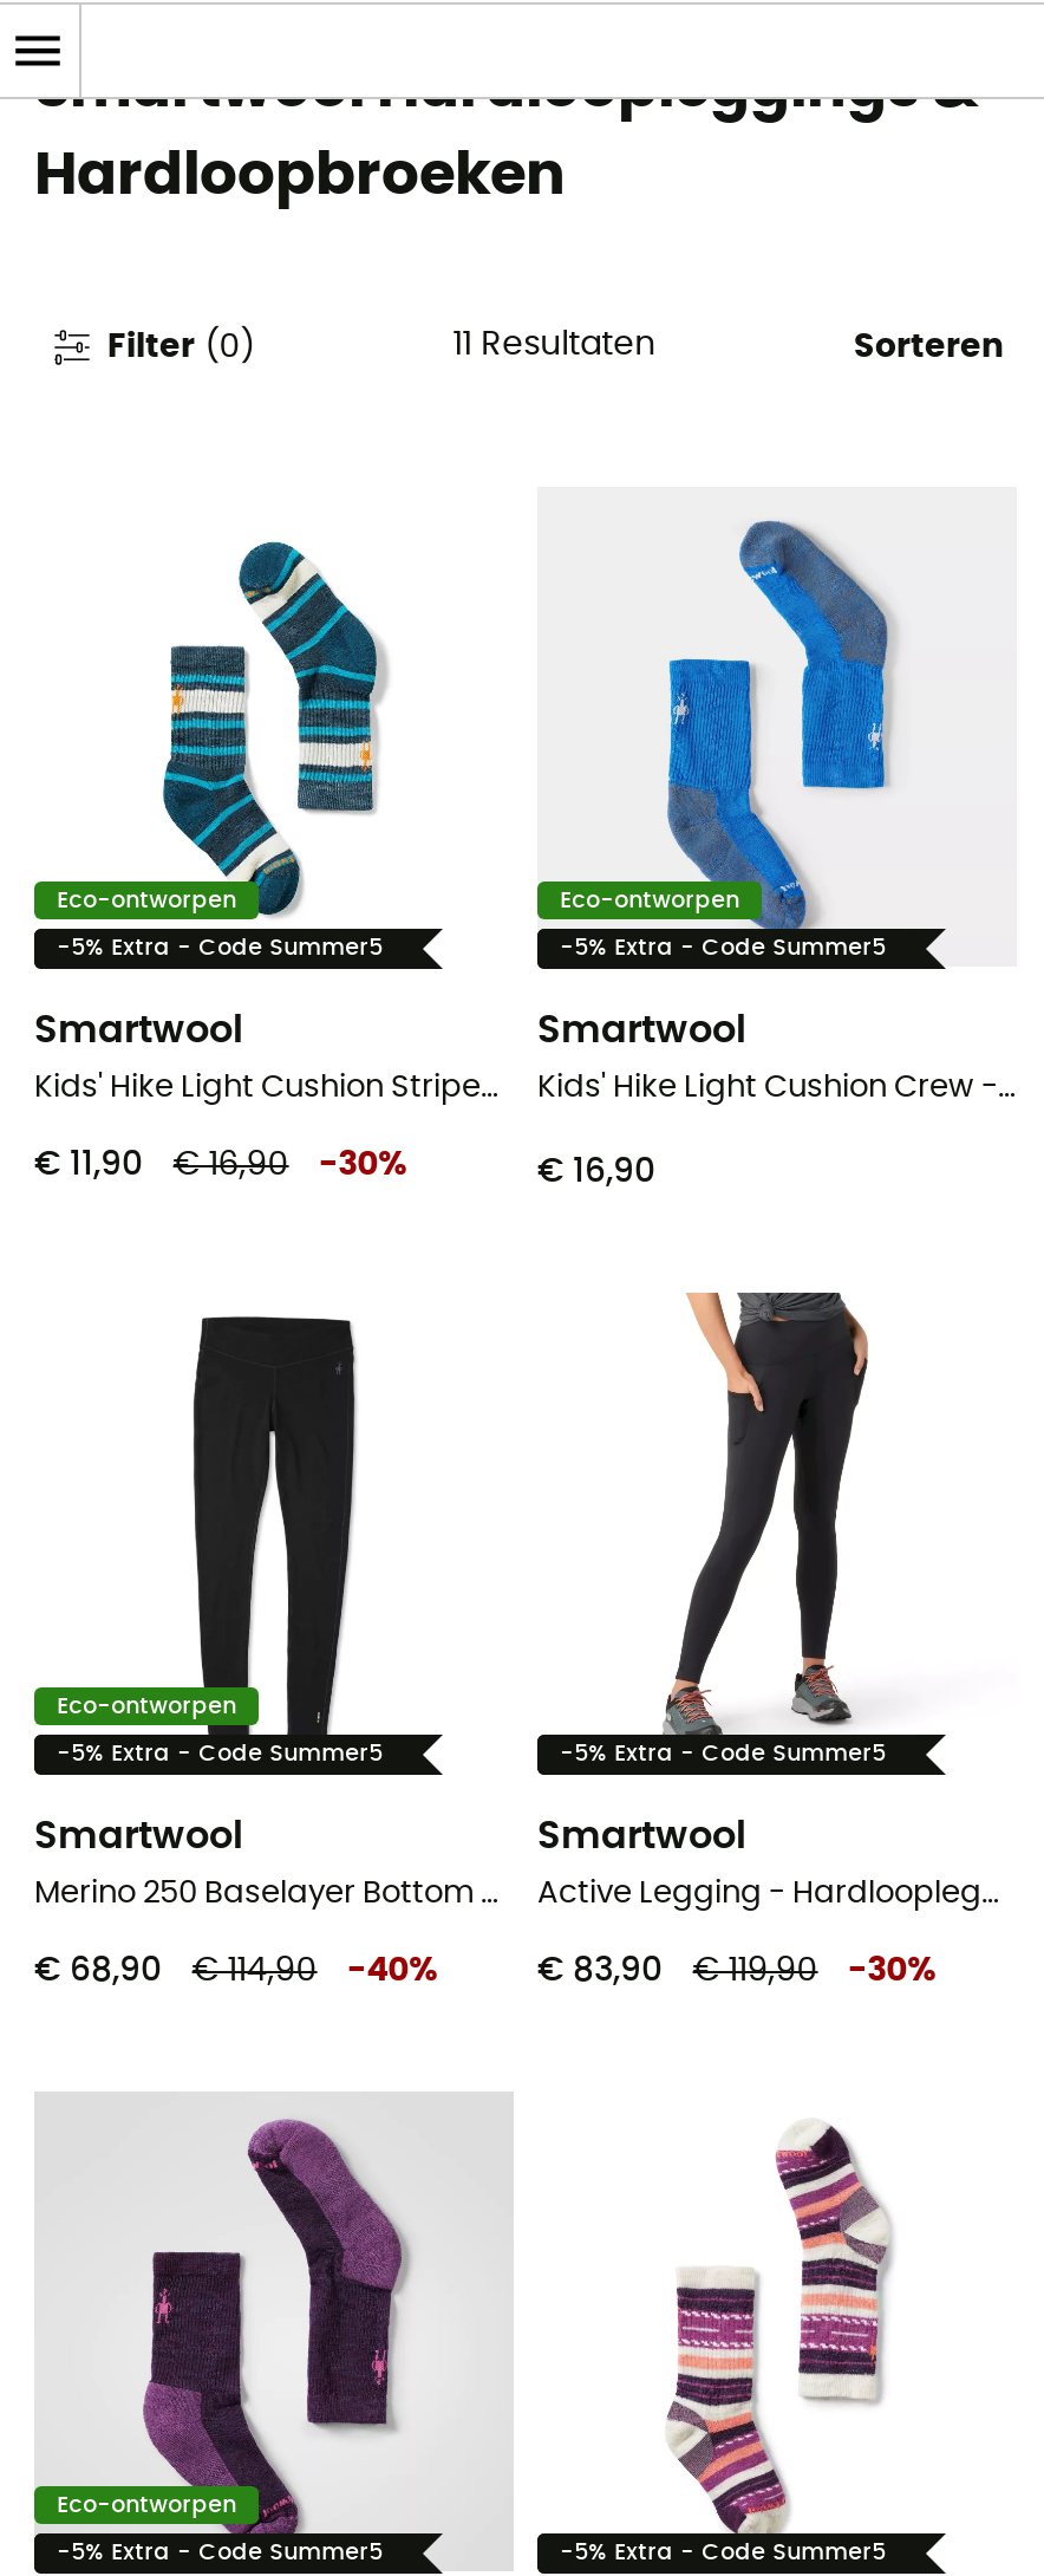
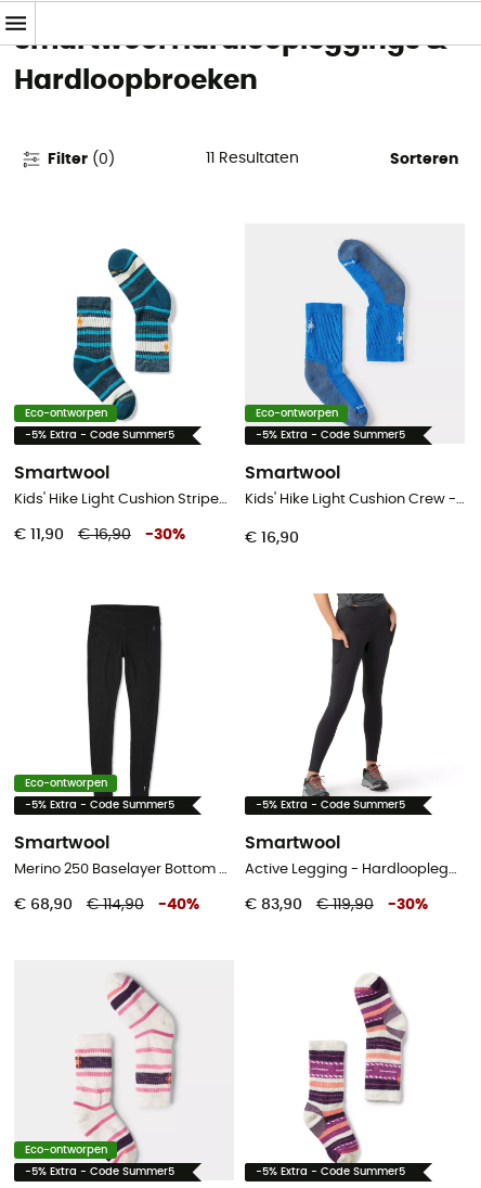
- [image]
+ [image]
